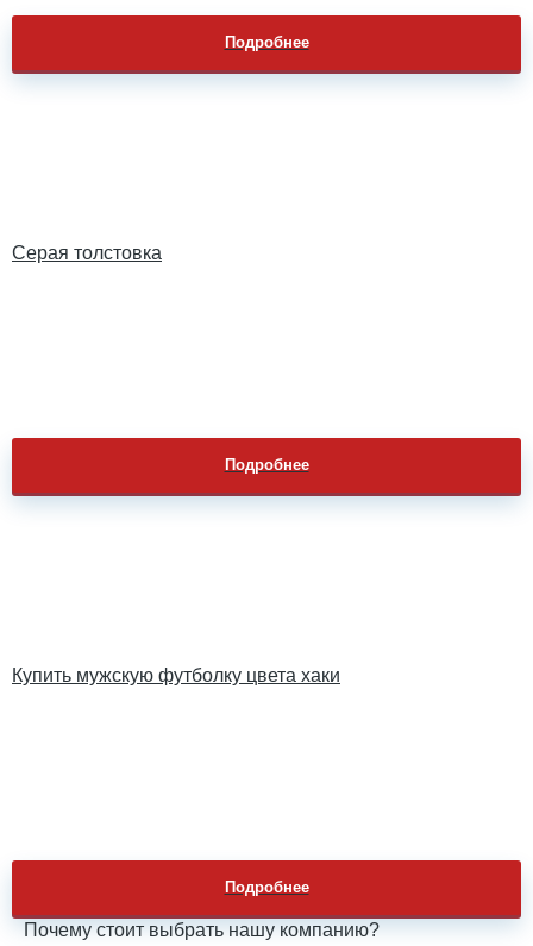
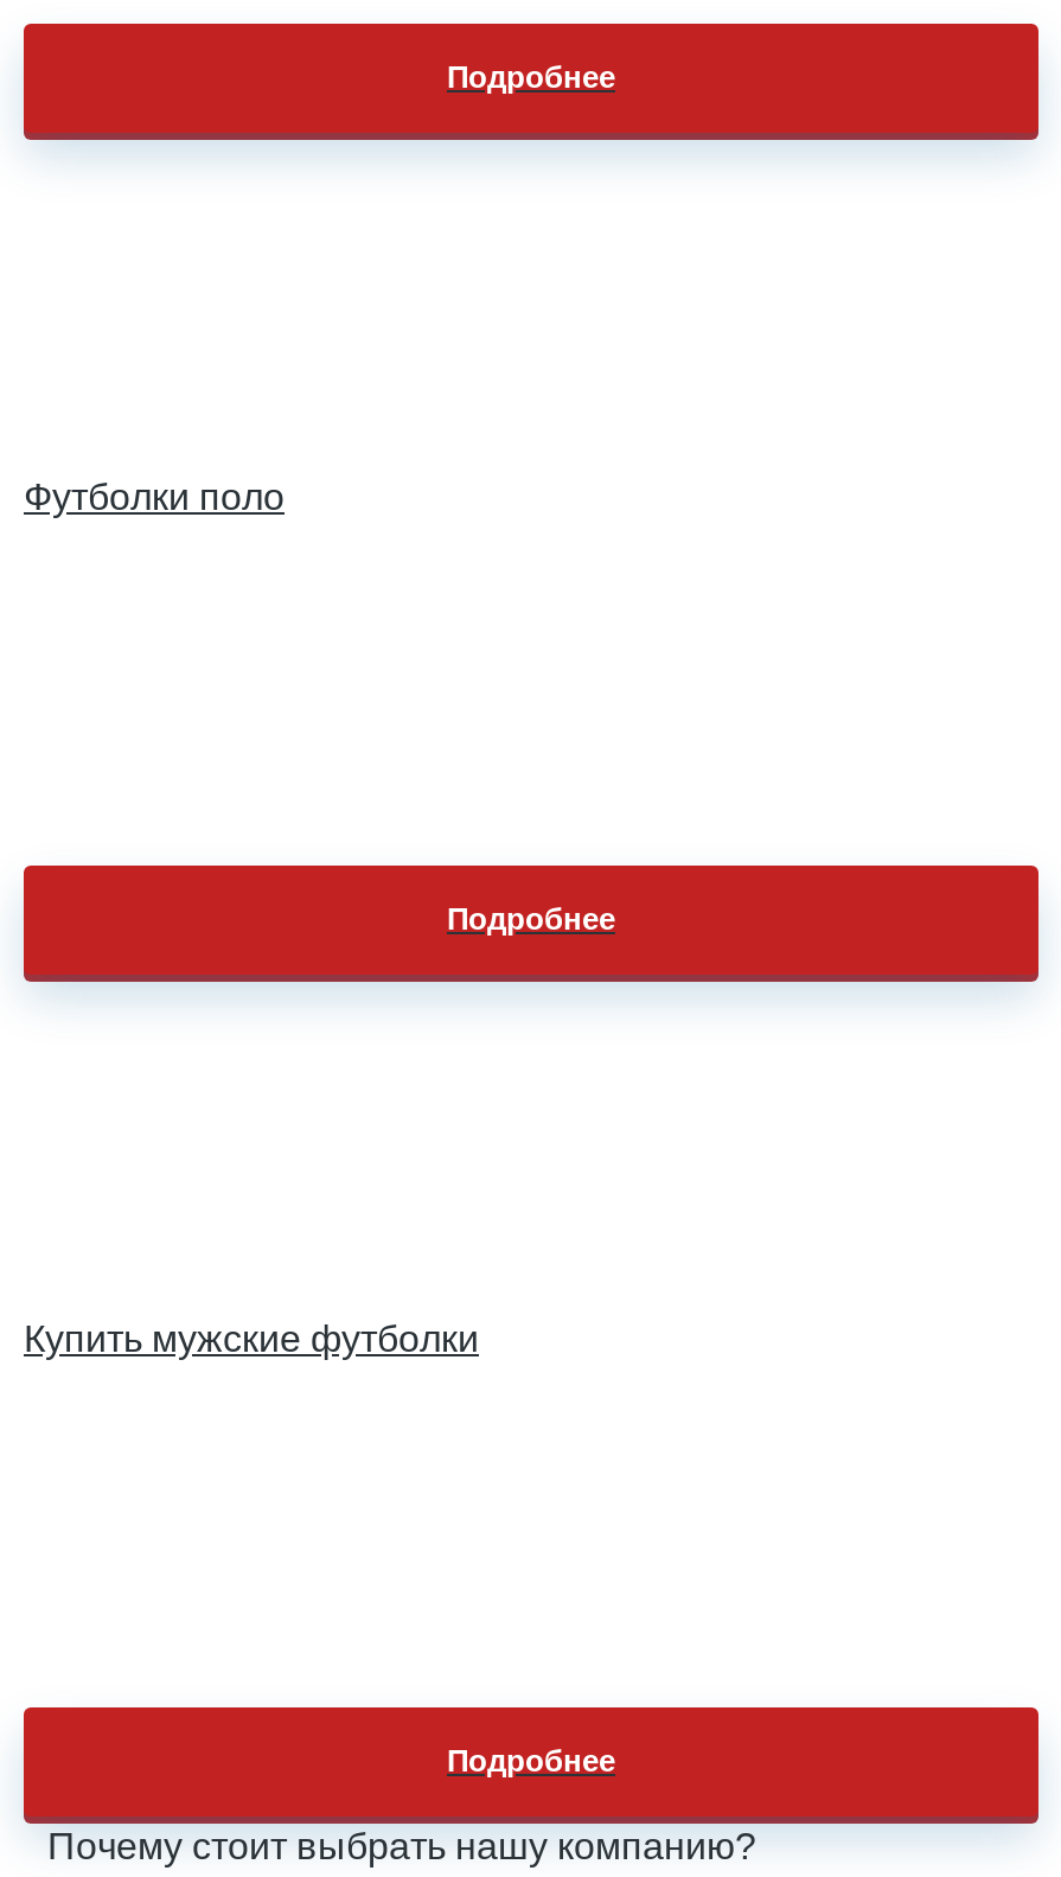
- Серая толстовка
+ Футболки поло

- Купить мужскую футболку цвета хаки
+ Купить мужские футболки
